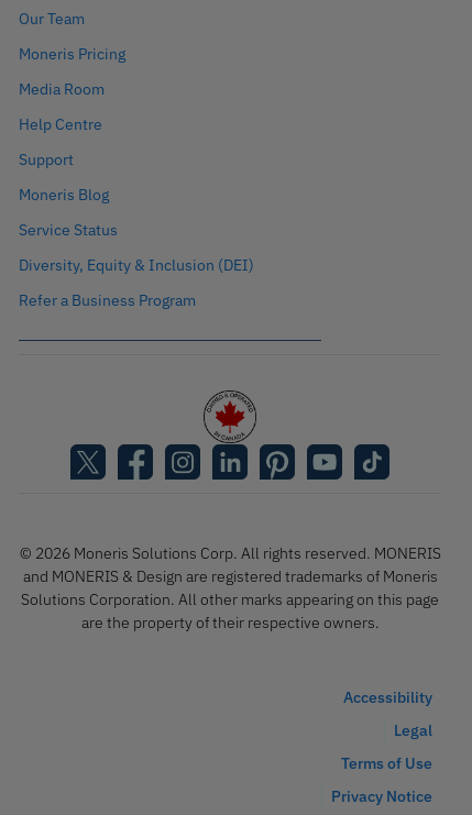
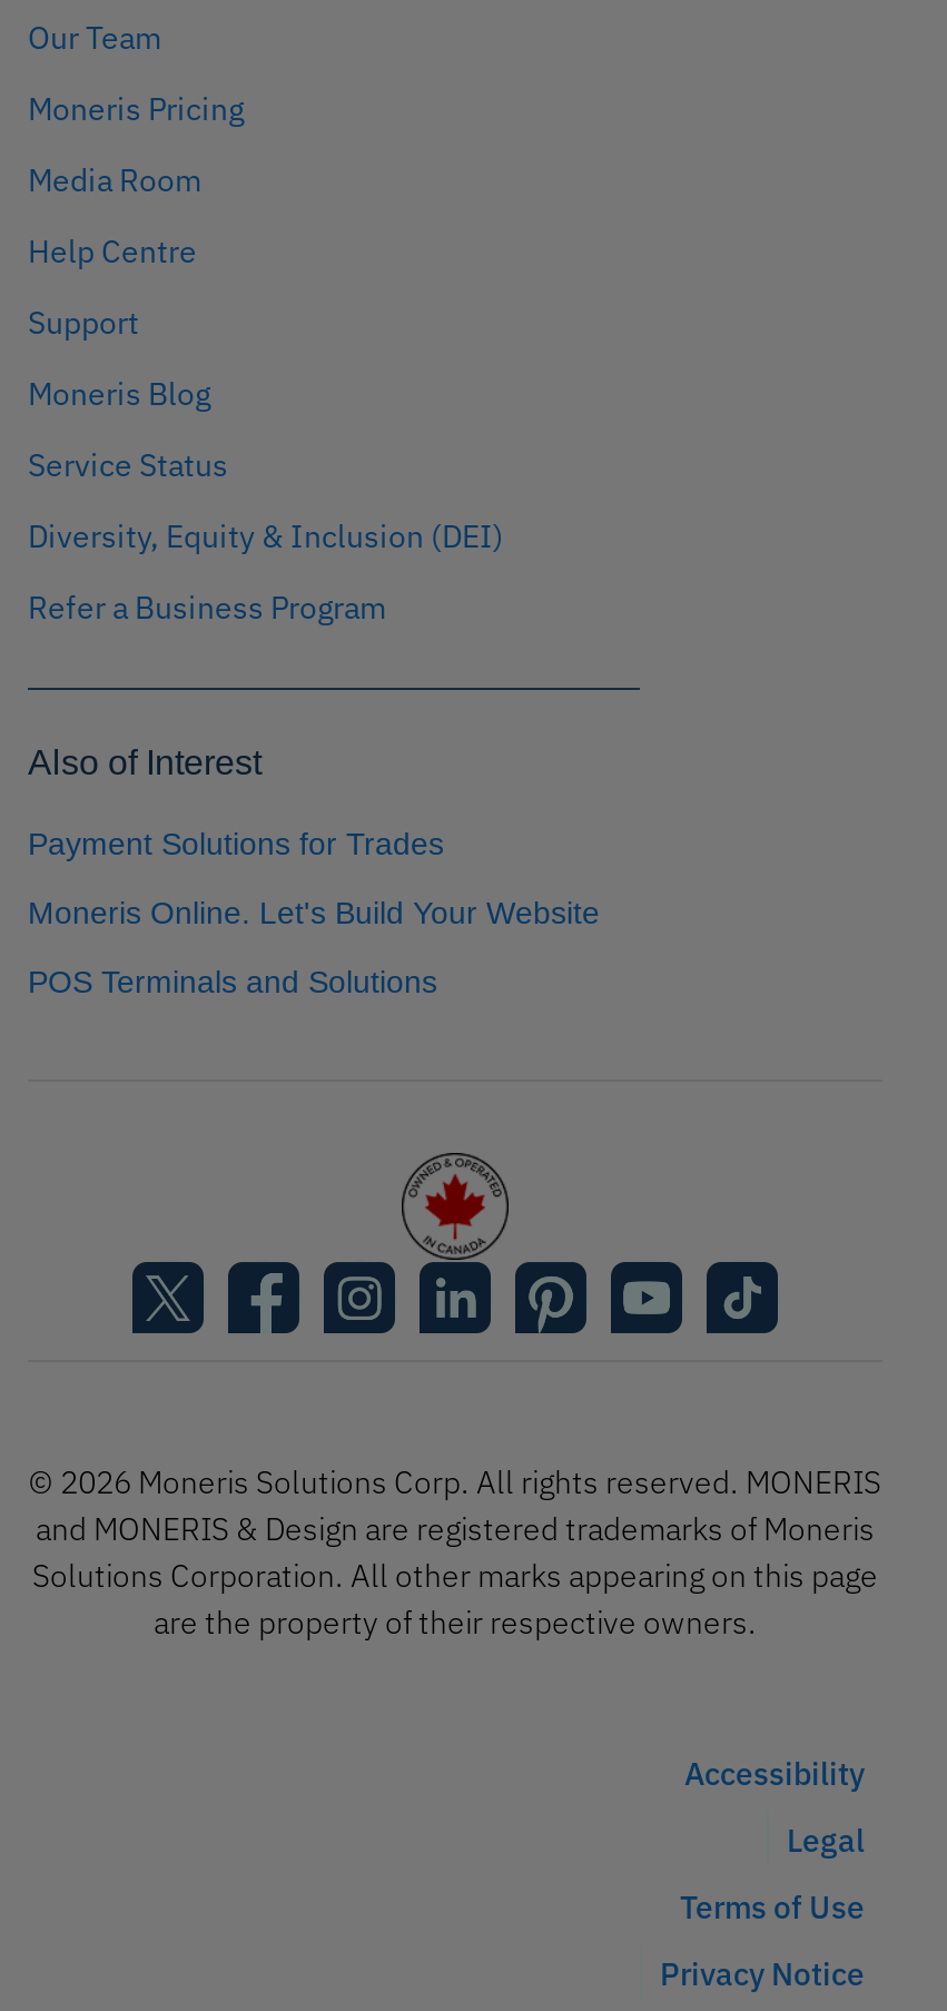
+ Also of Interest
+ Payment Solutions for Trades
+ Moneris Online. Let's Build Your Website
+ POS Terminals and Solutions
